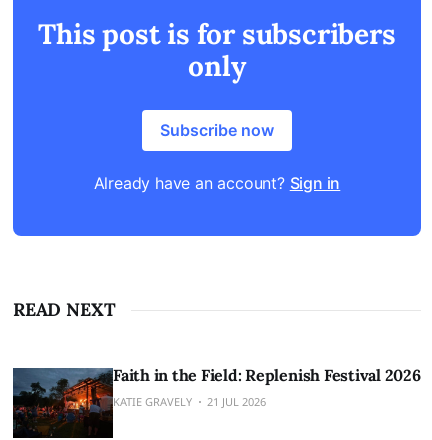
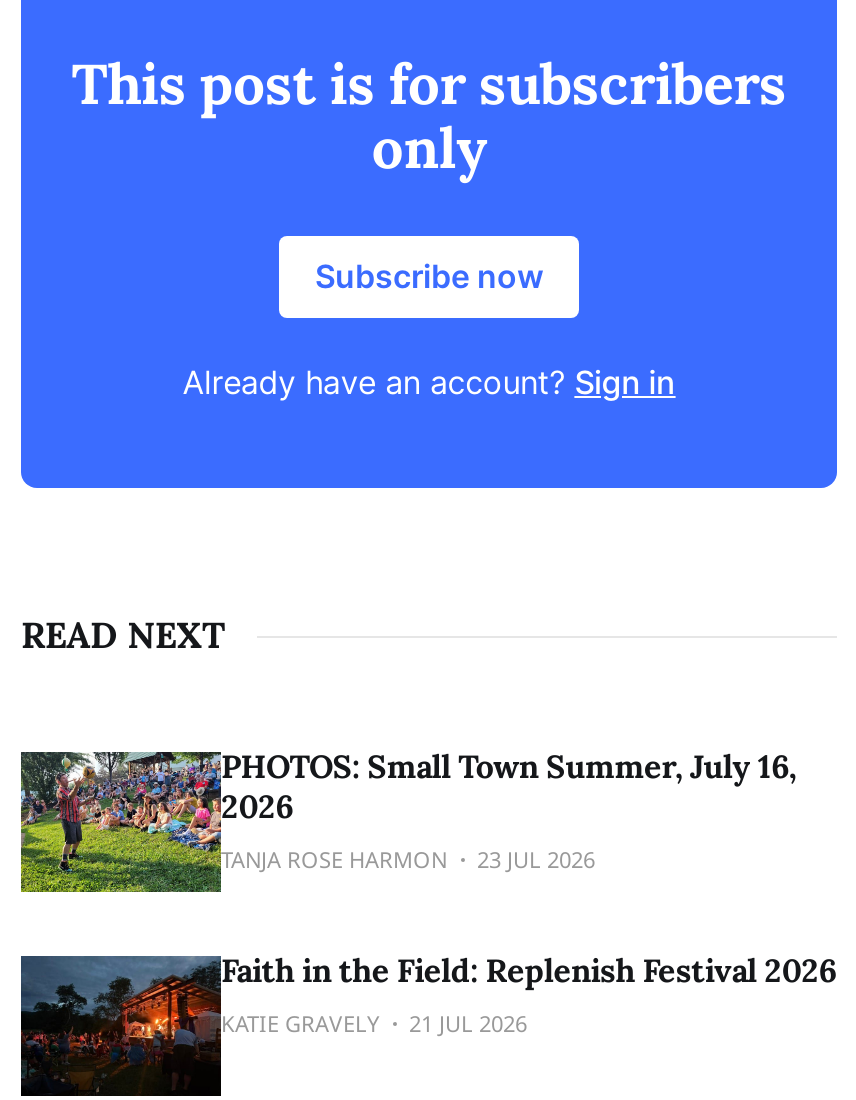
+ [image]
+ PHOTOS: Small Town Summer, July 16,
+ 2026
+ TANJA ROSE HARMON
+ 23 JUL 2026
